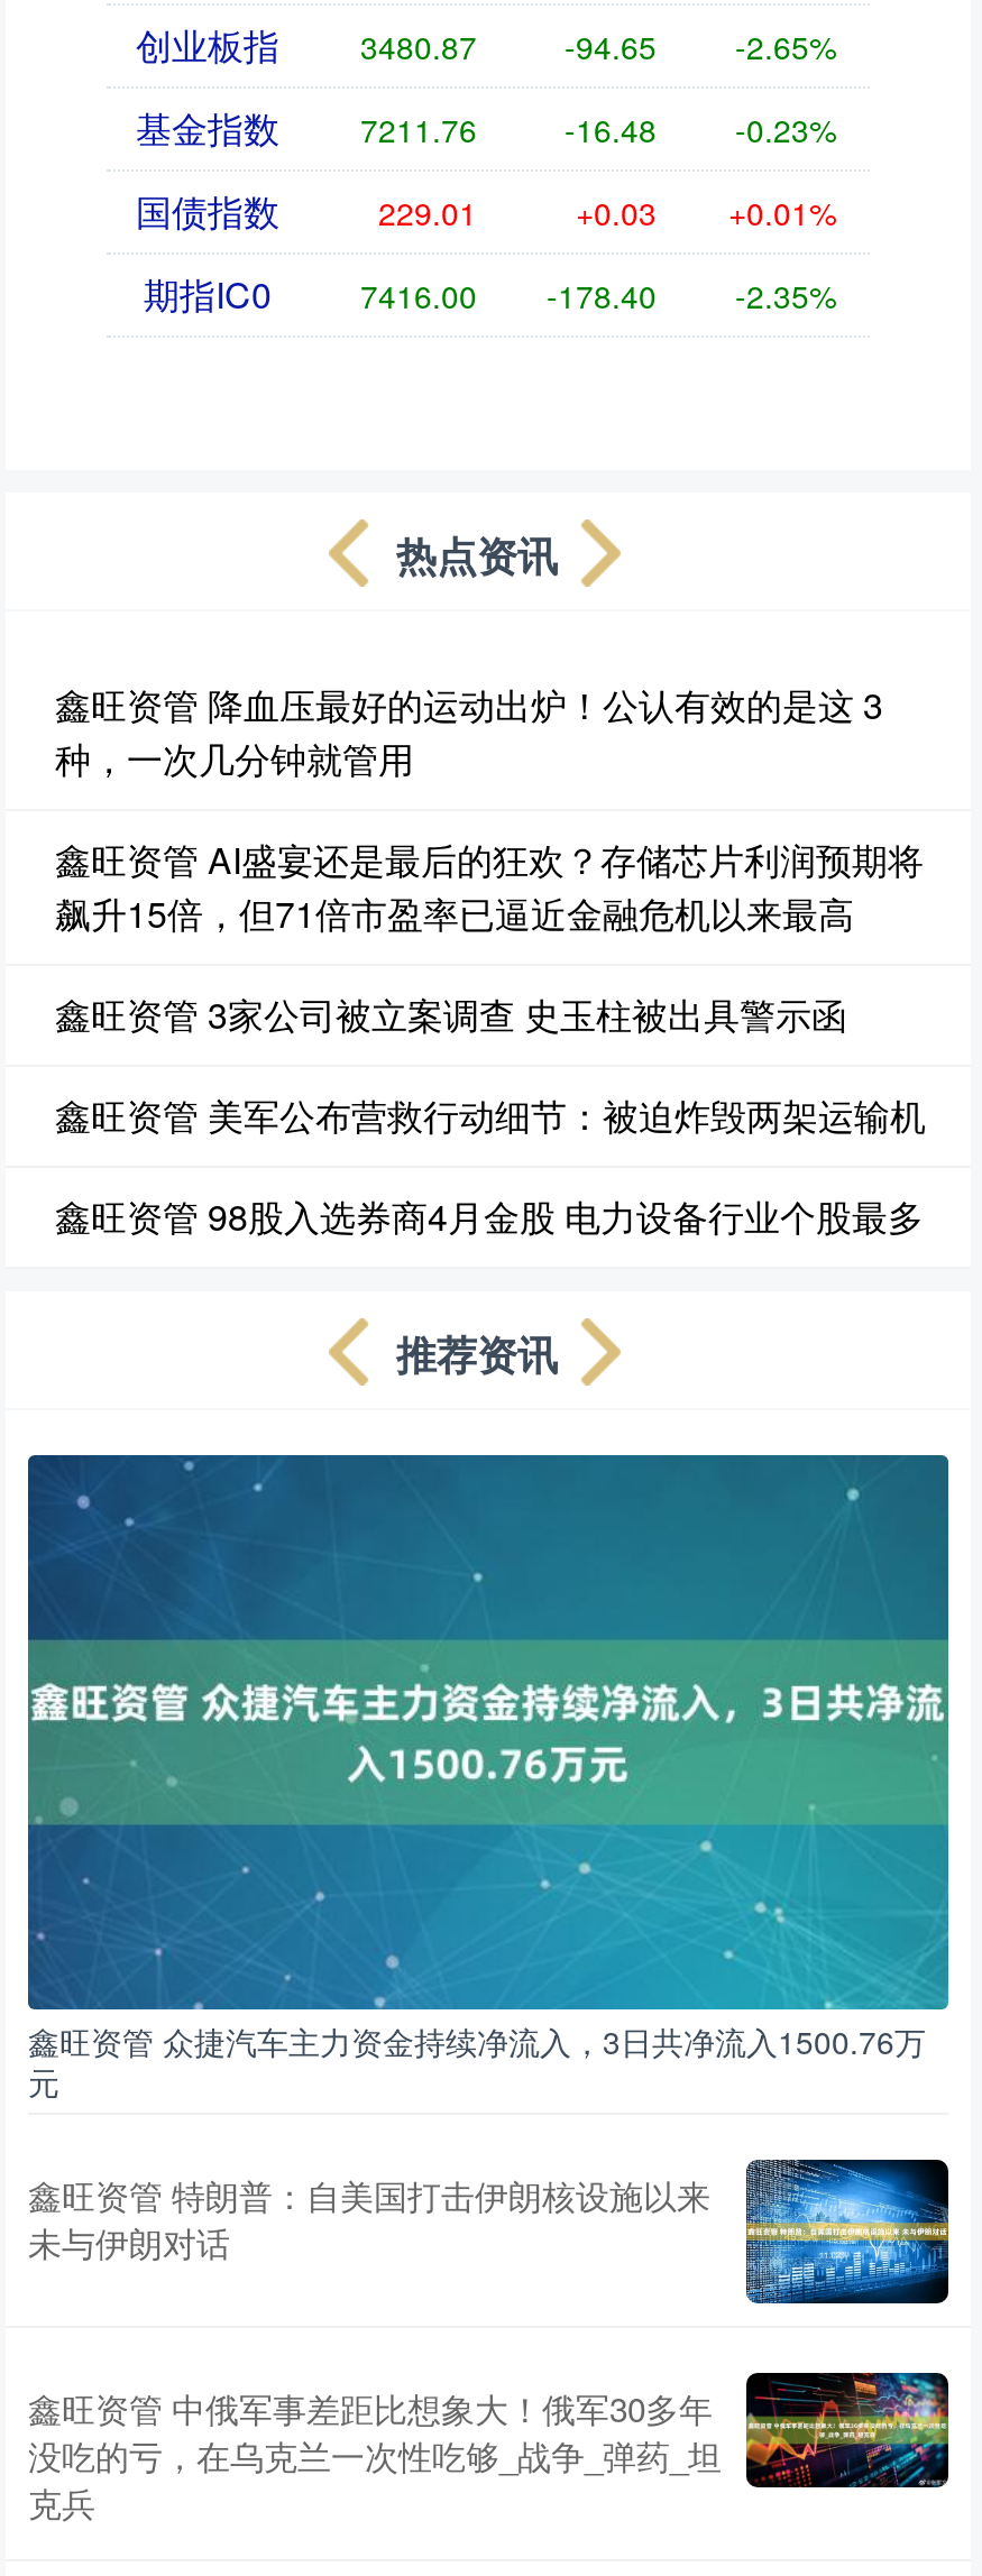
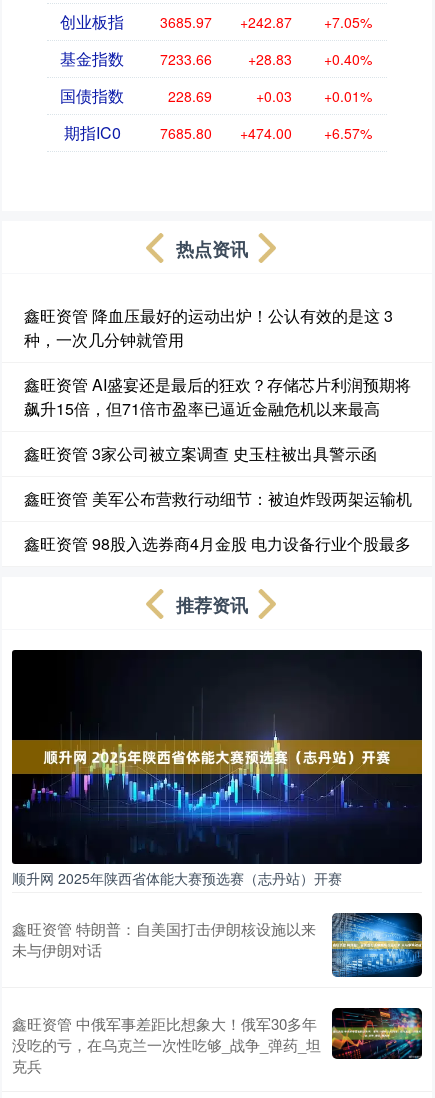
- 3480.87
+ 3685.97

- -94.65
+ +242.87

- -2.65%
+ +7.05%

- 7211.76
+ 7233.66

- -16.48
+ +28.83

- -0.23%
+ +0.40%

- 229.01
+ 228.69

- 7416.00
+ 7685.80

- -178.40
+ +474.00

- -2.35%
+ +6.57%

- [image]
- 鑫旺资管 众捷汽车主力资金持续净流入，3日共净流入1500.76万
- 元
+ [image]
+ 顺升网 2025年陕西省体能大赛预选赛（志丹站）开赛
